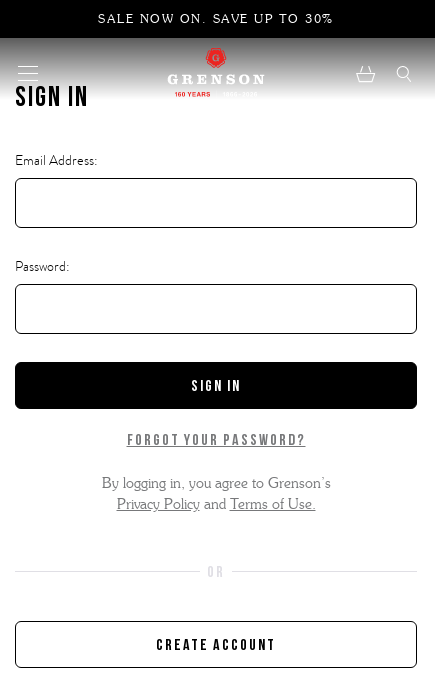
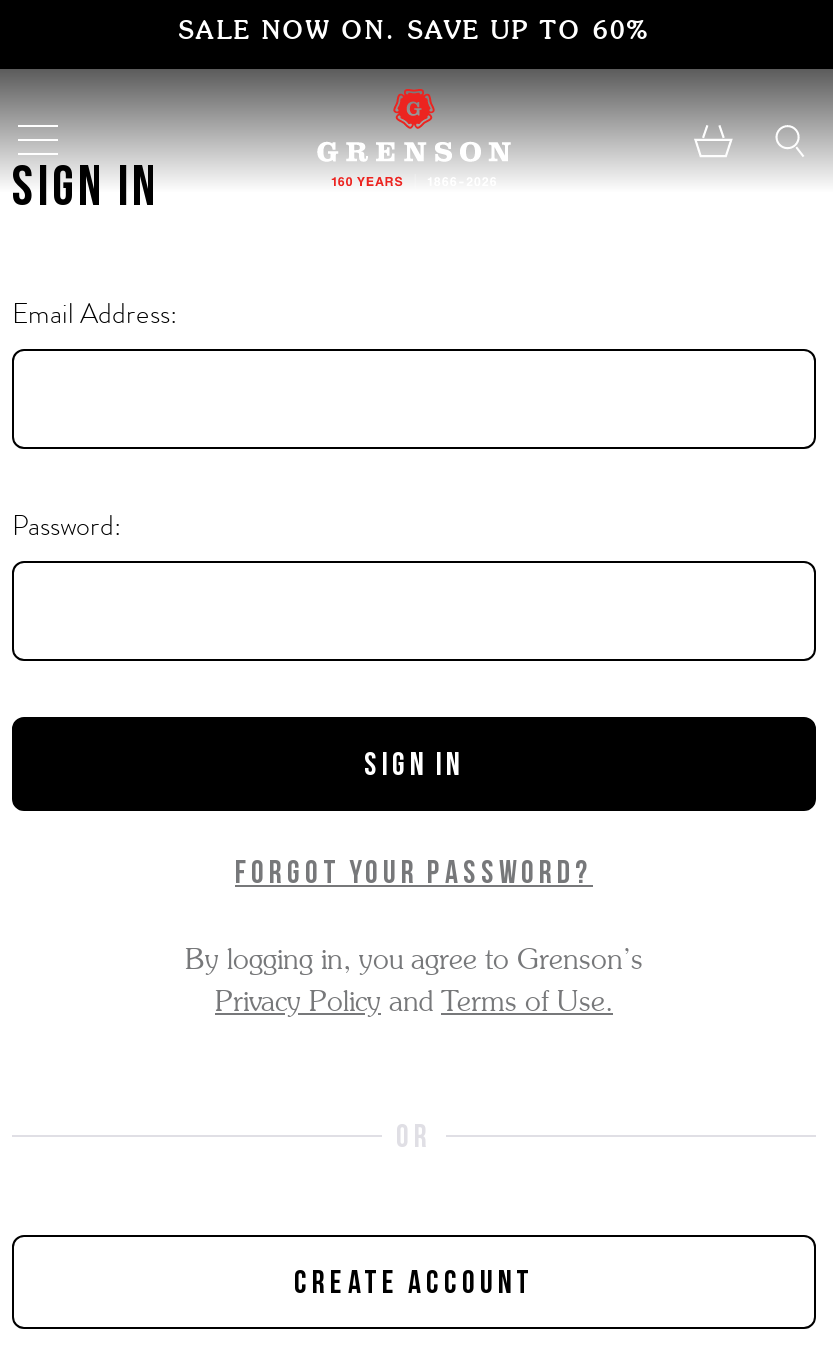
- SALE NOW ON. SAVE UP TO 30%
+ SALE NOW ON. SAVE UP TO 60%
